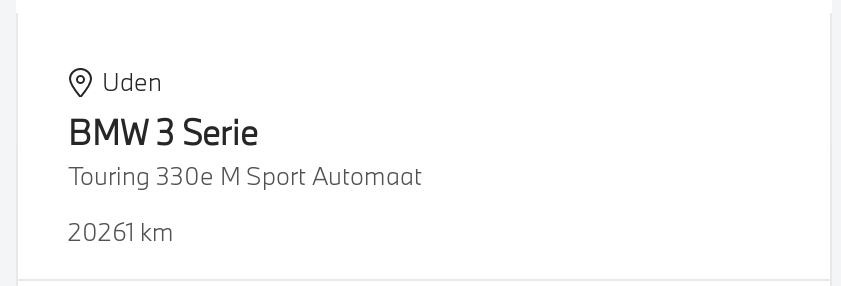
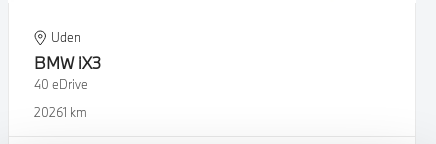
- BMW 3 Serie
- Touring 330e M Sport Automaat
+ BMW iX3
+ 40 eDrive
